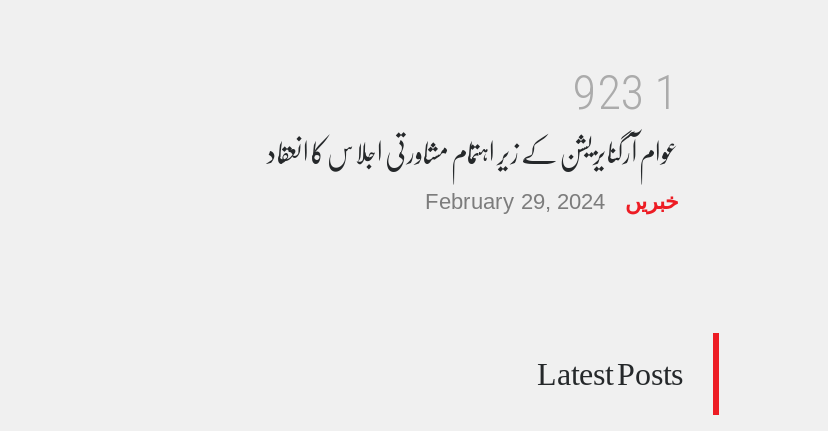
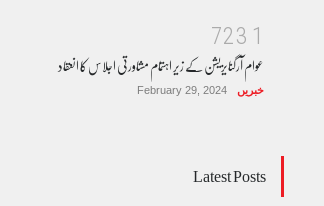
- 9 2 3 1
+ 7 2 3 1
